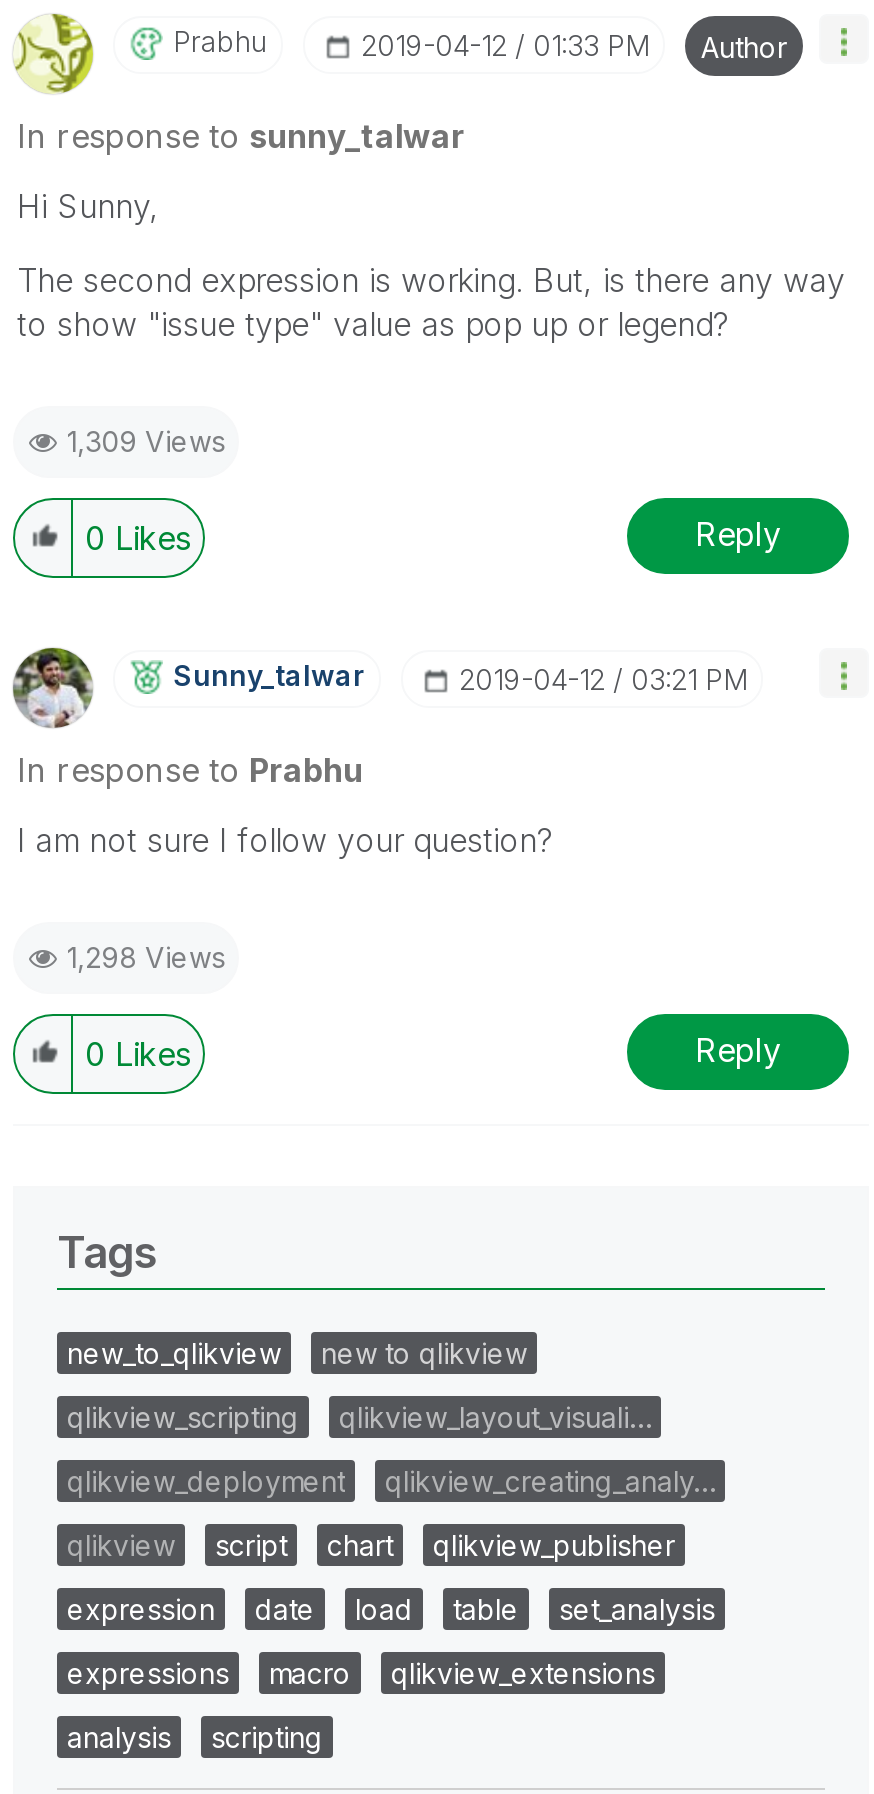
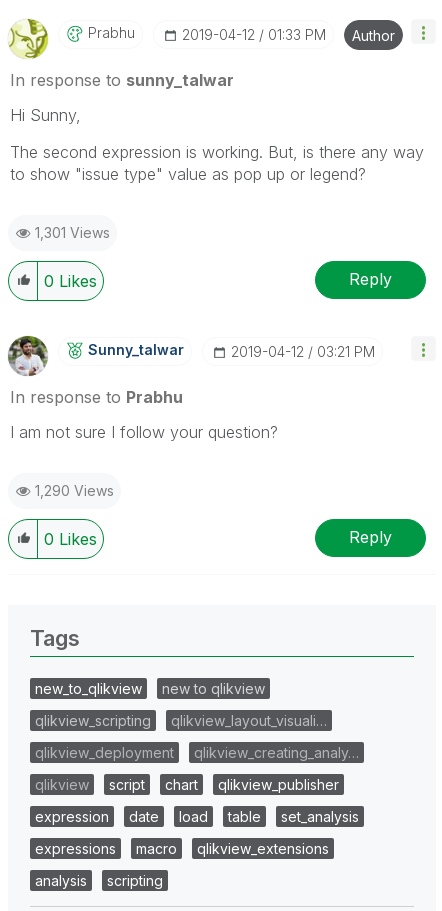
- 1,309 Views
+ 1,301 Views

- 1,298 Views
+ 1,290 Views
